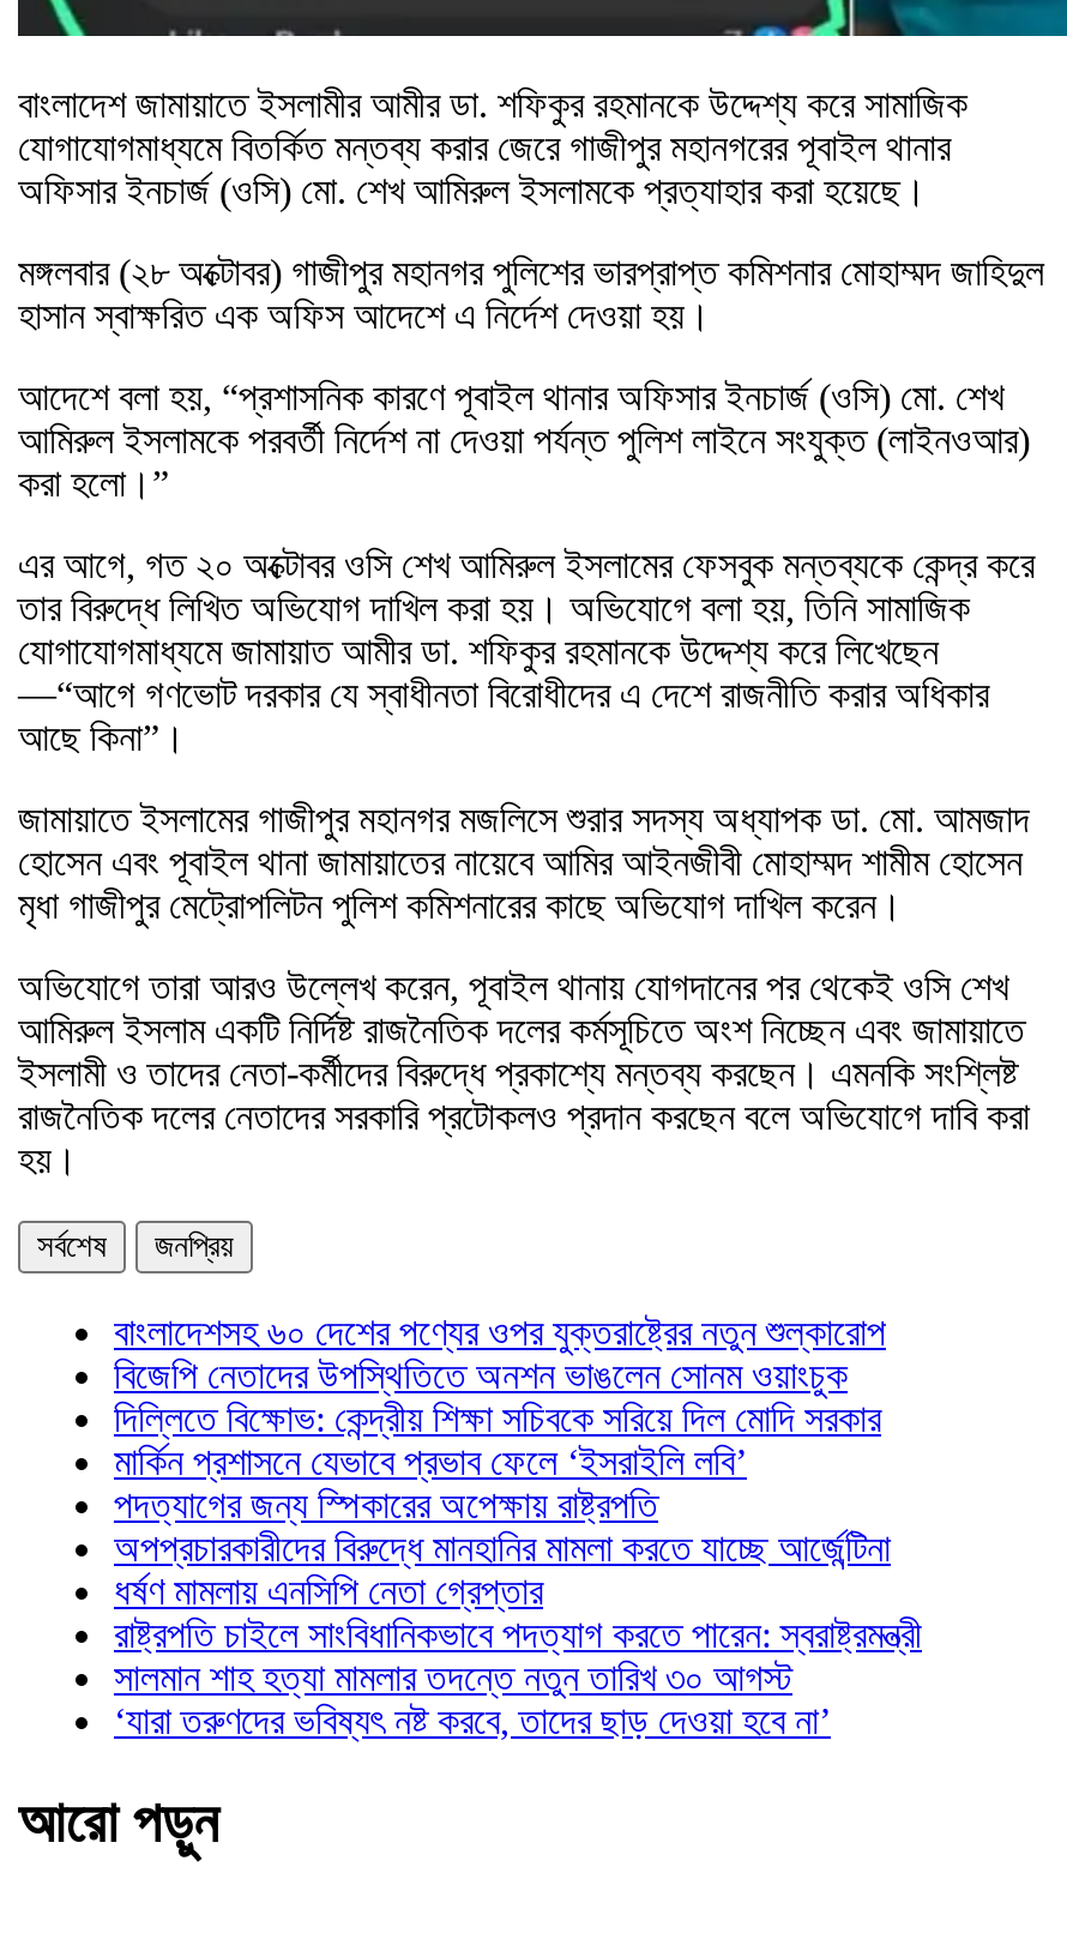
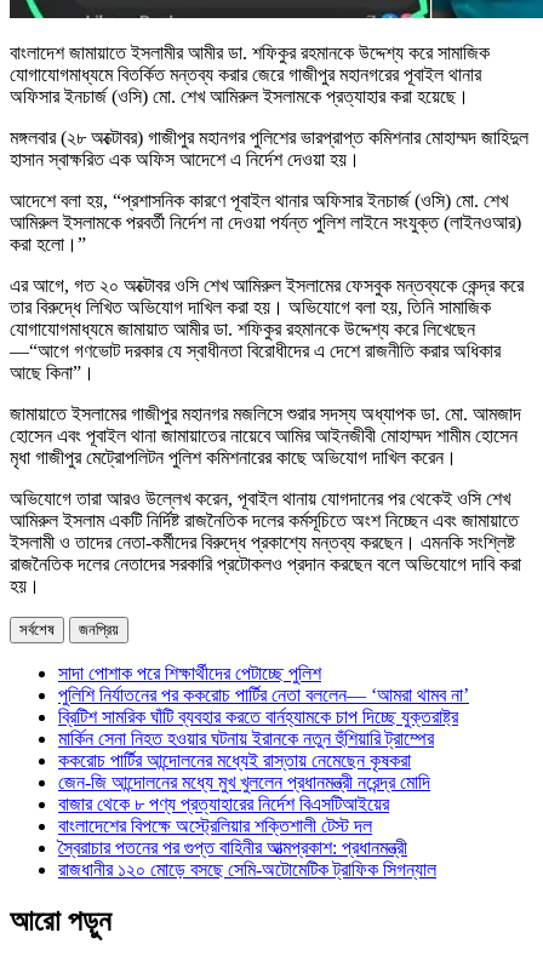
- বাংলাদেশসহ ৬০ দেশের পণ্যের ওপর যুক্তরাষ্ট্রের নতুন শুল্কারোপ
- বিজেপি নেতাদের উপস্থিতিতে অনশন ভাঙলেন সোনম ওয়াংচুক
- দিল্লিতে বিক্ষোভ: কেন্দ্রীয় শিক্ষা সচিবকে সরিয়ে দিল মোদি সরকার
- মার্কিন প্রশাসনে যেভাবে প্রভাব ফেলে ‘ইসরাইলি লবি’
- পদত্যাগের জন্য স্পিকারের অপেক্ষায় রাষ্ট্রপতি
- অপপ্রচারকারীদের বিরুদ্ধে মানহানির মামলা করতে যাচ্ছে আর্জেন্টিনা
- ধর্ষণ মামলায় এনসিপি নেতা গ্রেপ্তার
- রাষ্ট্রপতি চাইলে সাংবিধানিকভাবে পদত্যাগ করতে পারেন: স্বরাষ্ট্রমন্ত্রী
- সালমান শাহ হত্যা মামলার তদন্তে নতুন তারিখ ৩০ আগস্ট
- ‘যারা তরুণদের ভবিষ্যৎ নষ্ট করবে, তাদের ছাড় দেওয়া হবে না’
+ সাদা পোশাক পরে শিক্ষার্থীদের পেটাচ্ছে পুলিশ
+ পুলিশি নির্যাতনের পর ককরোচ পার্টির নেতা বললেন— ‘আমরা থামব না’
+ ব্রিটিশ সামরিক ঘাঁটি ব্যবহার করতে বার্নহ্যামকে চাপ দিচ্ছে যুক্তরাষ্ট্র
+ মার্কিন সেনা নিহত হওয়ার ঘটনায় ইরানকে নতুন হুঁশিয়ারি ট্রাম্পের
+ ককরোচ পার্টির আন্দোলনের মধ্যেই রাস্তায় নেমেছেন কৃষকরা
+ জেন-জি আন্দোলনের মধ্যে মুখ খুললেন প্রধানমন্ত্রী নরেন্দ্র মোদি
+ বাজার থেকে ৮ পণ্য প্রত্যাহারের নির্দেশ বিএসটিআইয়ের
+ বাংলাদেশের বিপক্ষে অস্ট্রেলিয়ার শক্তিশালী টেস্ট দল
+ স্বৈরাচার পতনের পর গুপ্ত বাহিনীর আত্মপ্রকাশ: প্রধানমন্ত্রী
+ রাজধানীর ১২০ মোড়ে বসছে সেমি-অটোমেটিক ট্রাফিক সিগন্যাল
